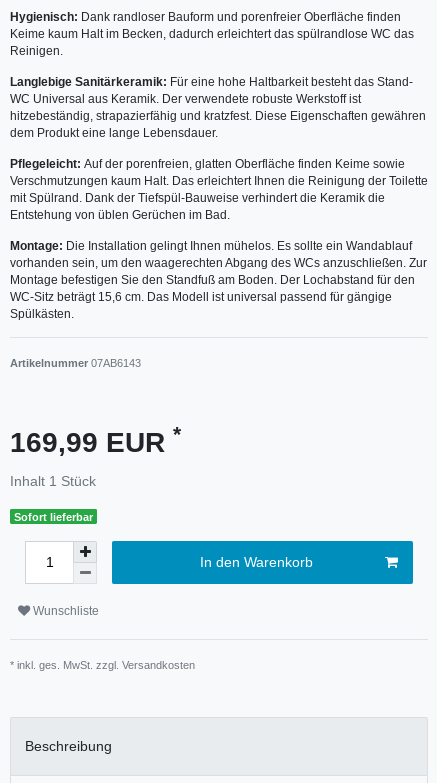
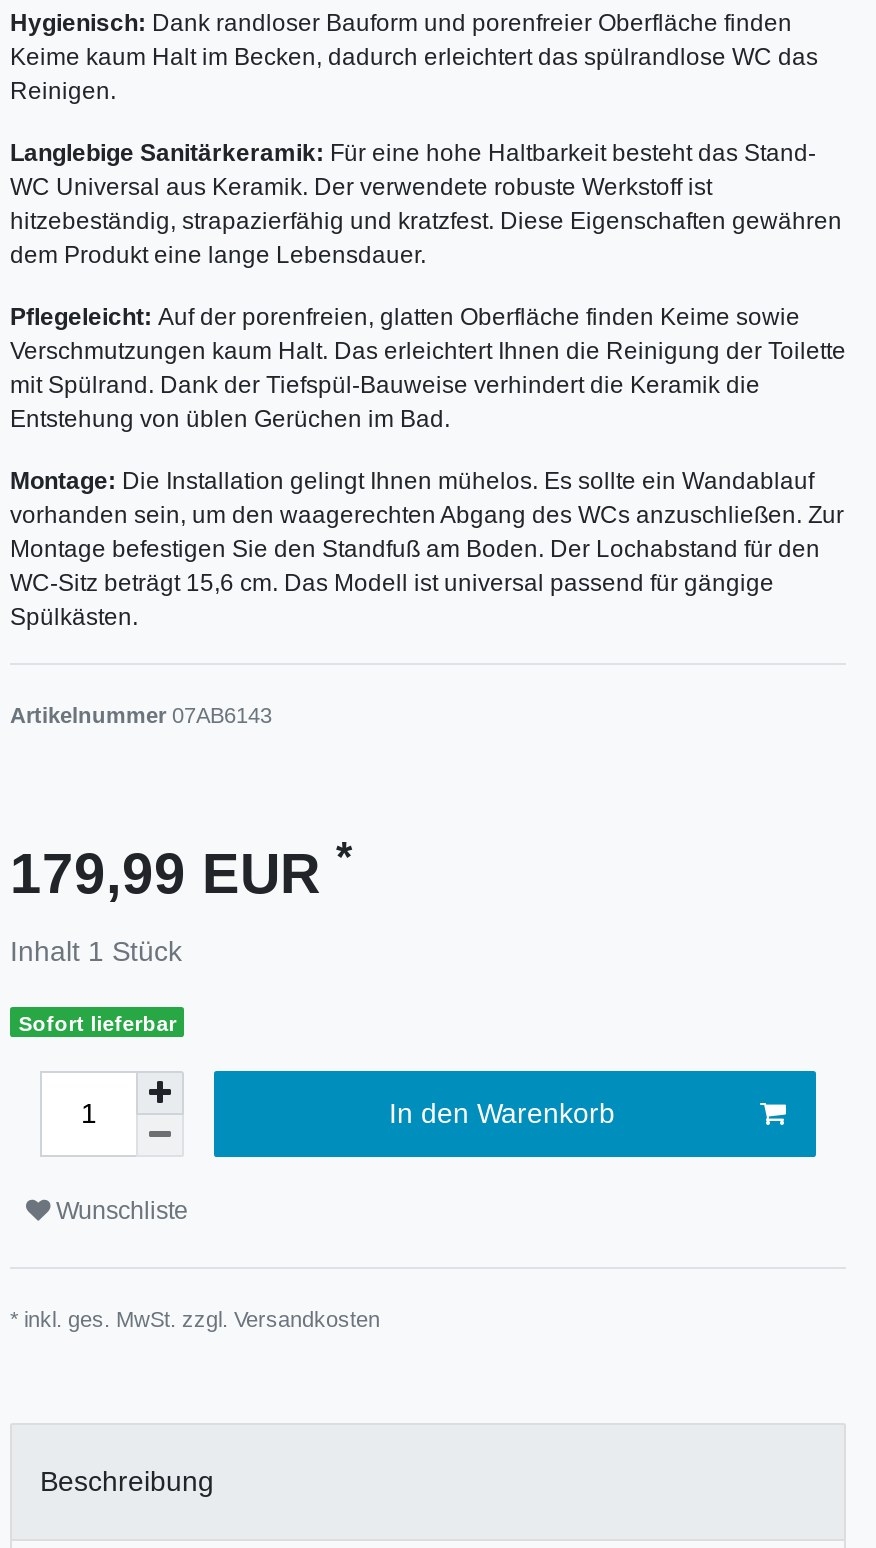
- 169,99 EUR *
+ 179,99 EUR *
